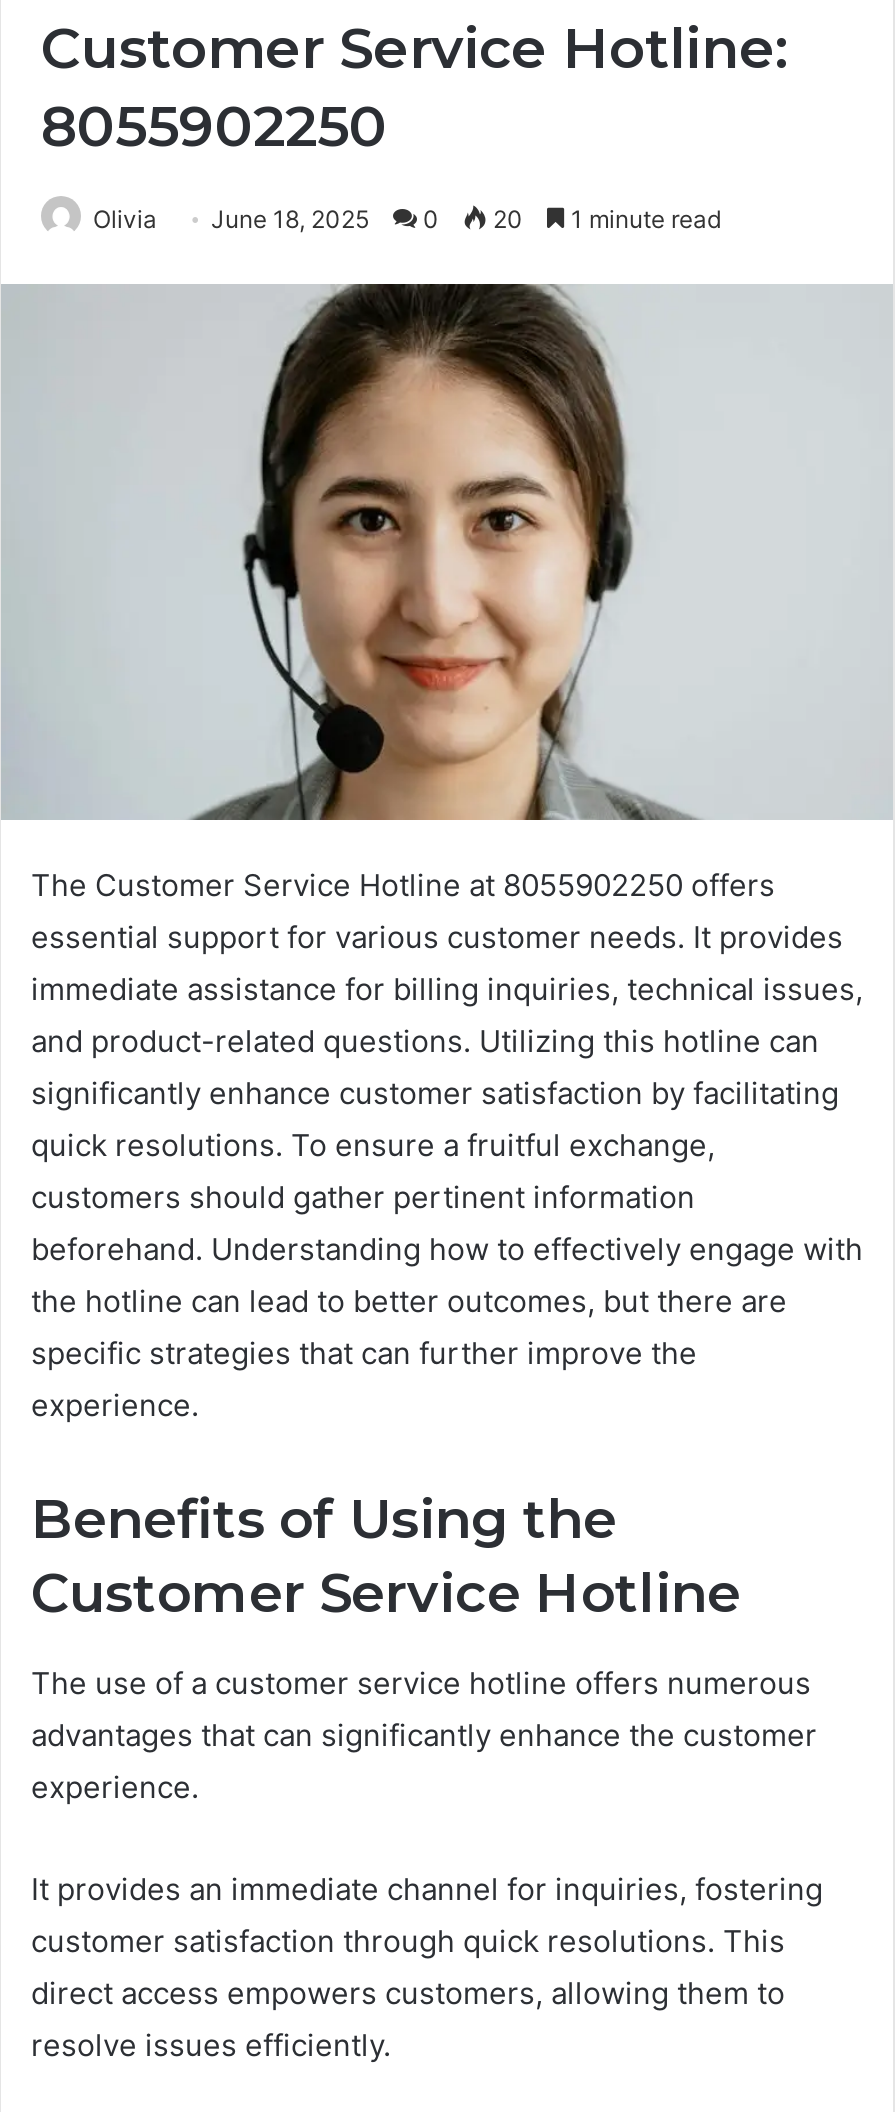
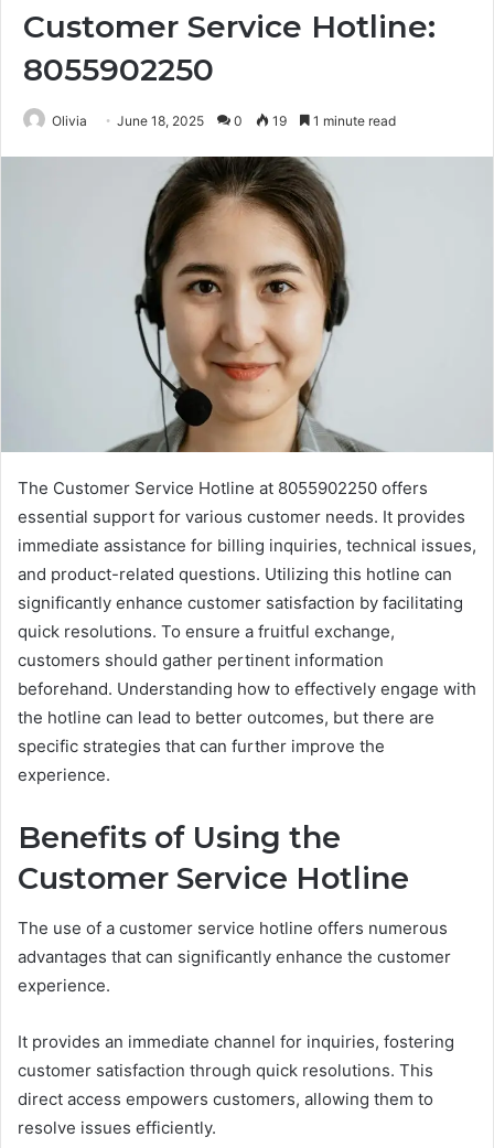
- Olivia June 18, 2025 0 20 1 minute read
+ Olivia June 18, 2025 0 19 1 minute read
